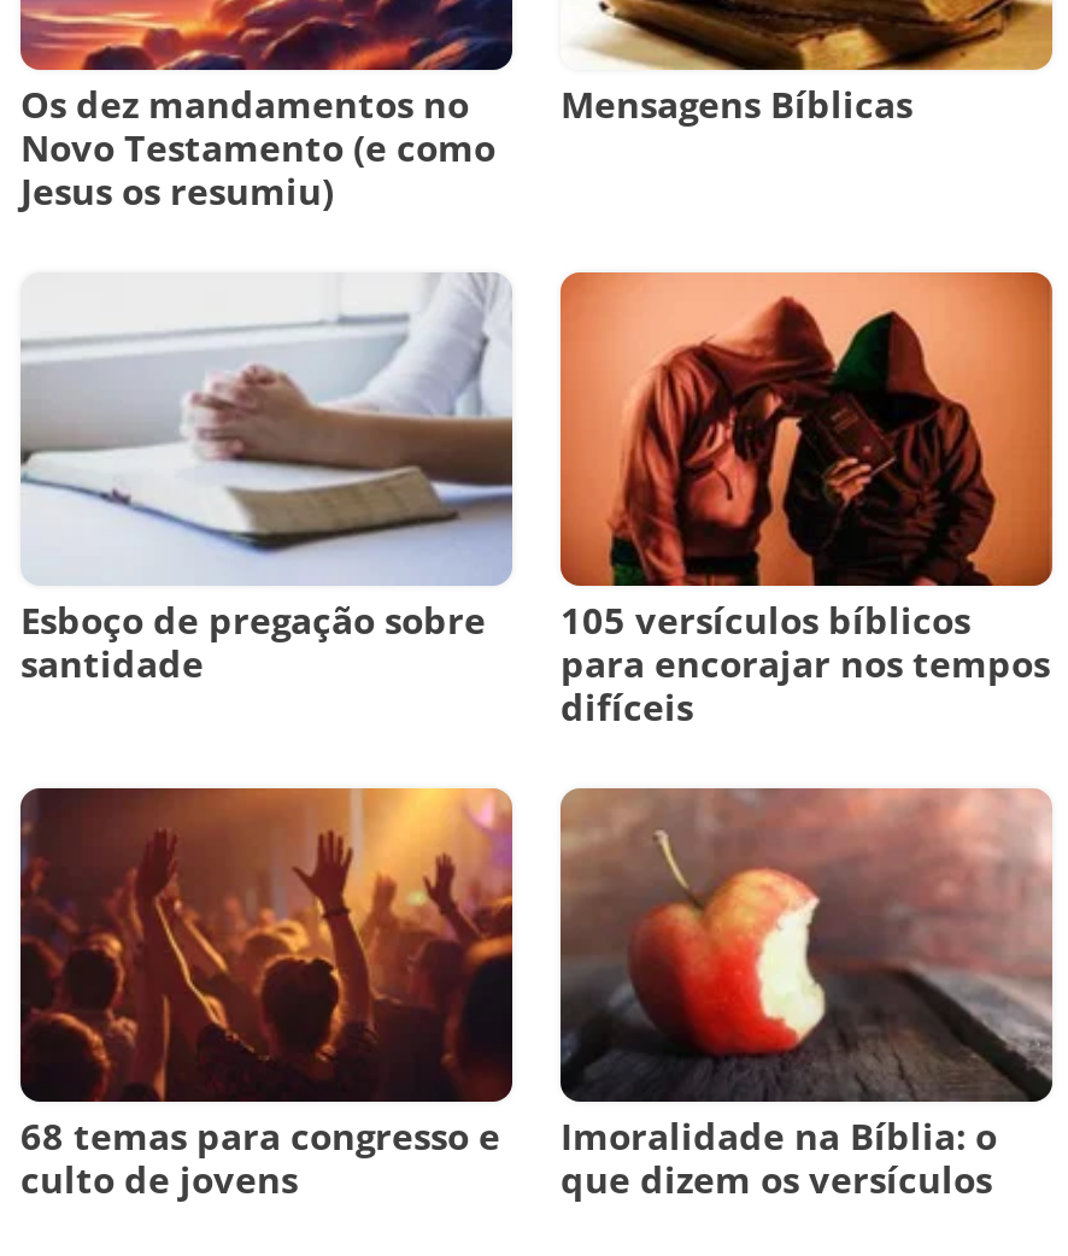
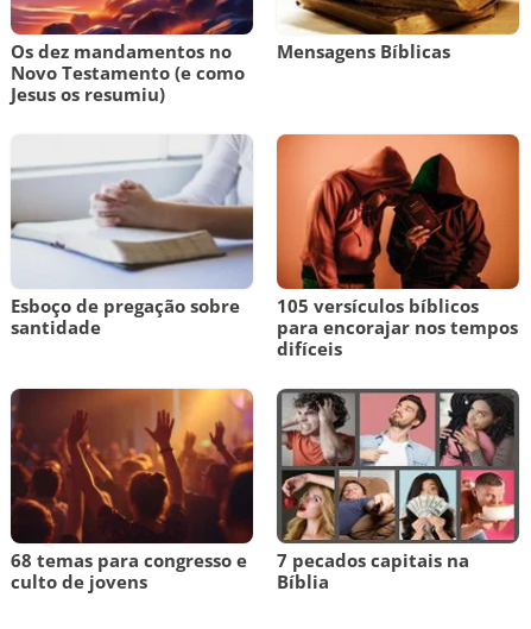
- [image]
- Imoralidade na Bíblia: o
- que dizem os versículos
+ [image]
+ 7 pecados capitais na
+ Bíblia
